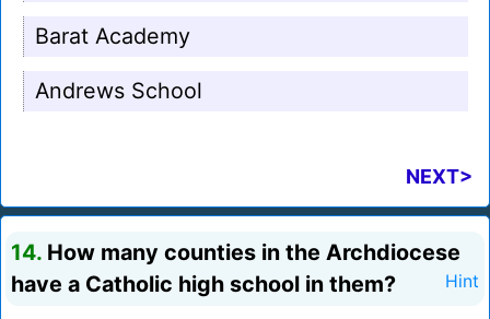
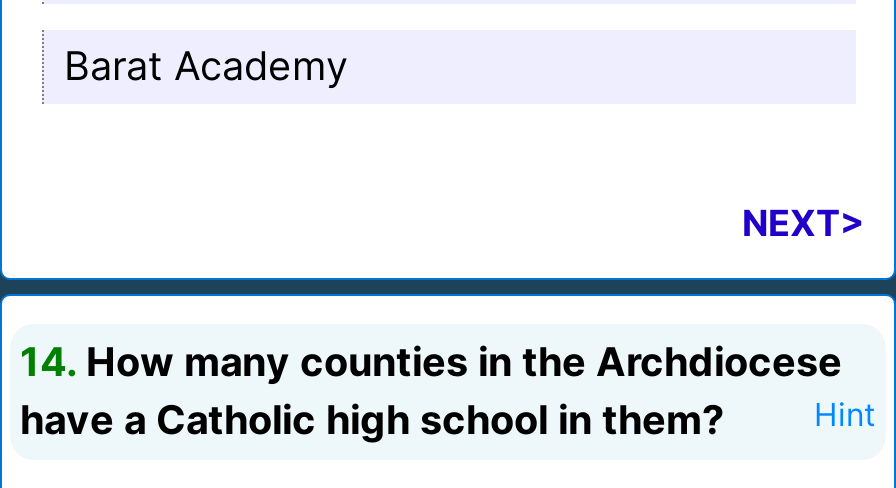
- Andrews School
